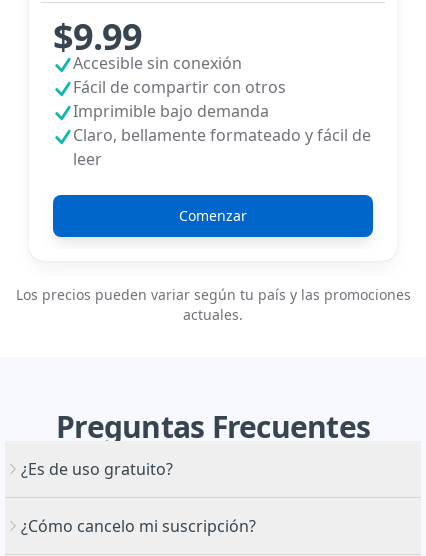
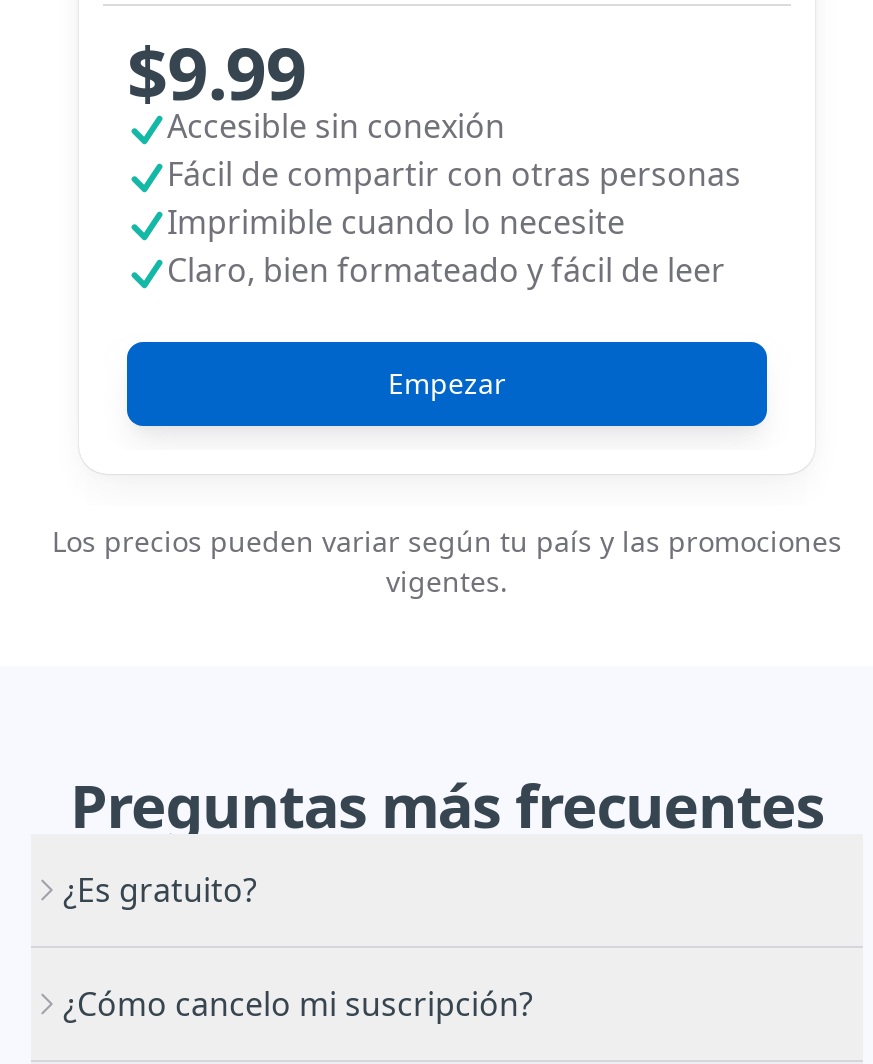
- Fácil de compartir con otros
- Imprimible bajo demanda
- Claro, bellamente formateado y fácil de
- leer
+ Fácil de compartir con otras personas
+ Imprimible cuando lo necesite
+ Claro, bien formateado y fácil de leer

- Comenzar
+ Empezar

- actuales.
+ vigentes.

- Preguntas Frecuentes
- ¿Es de uso gratuito?
+ Preguntas más frecuentes
+ ¿Es gratuito?
